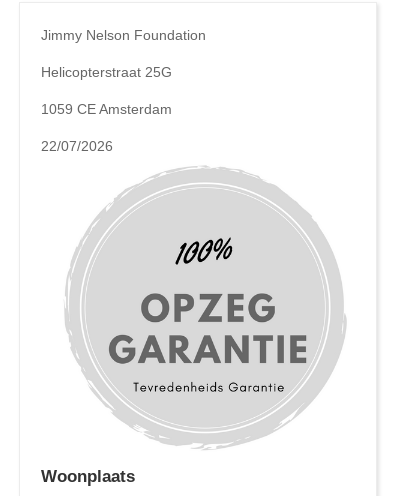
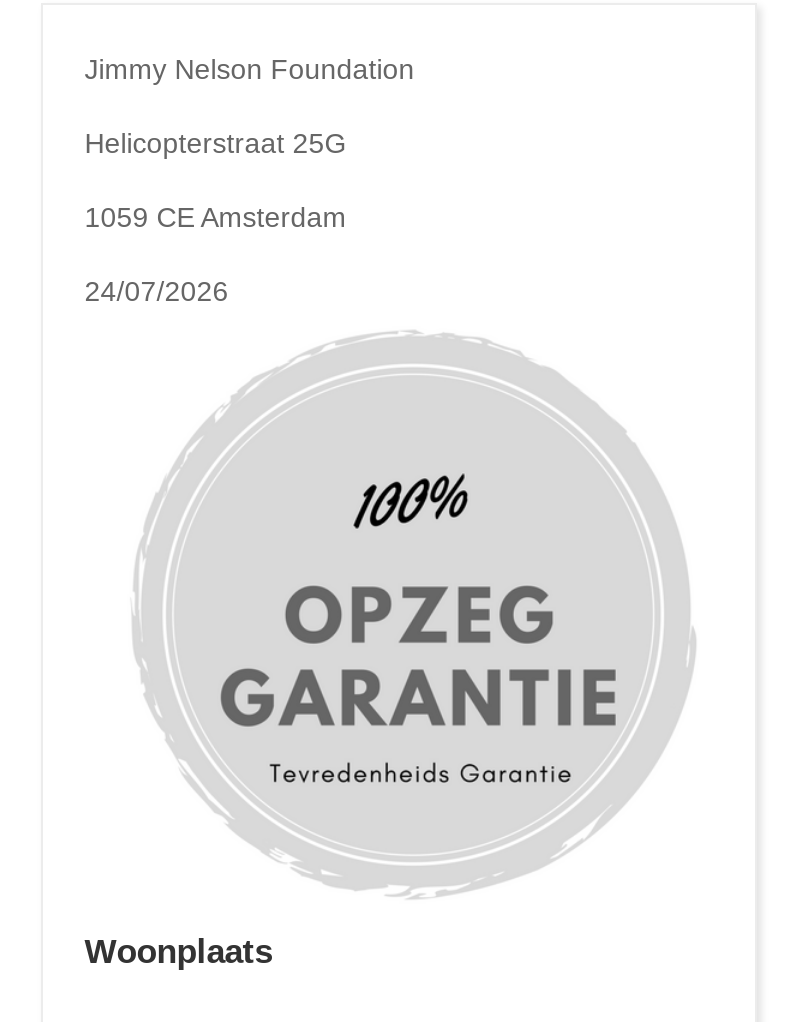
- 22/07/2026
+ 24/07/2026
